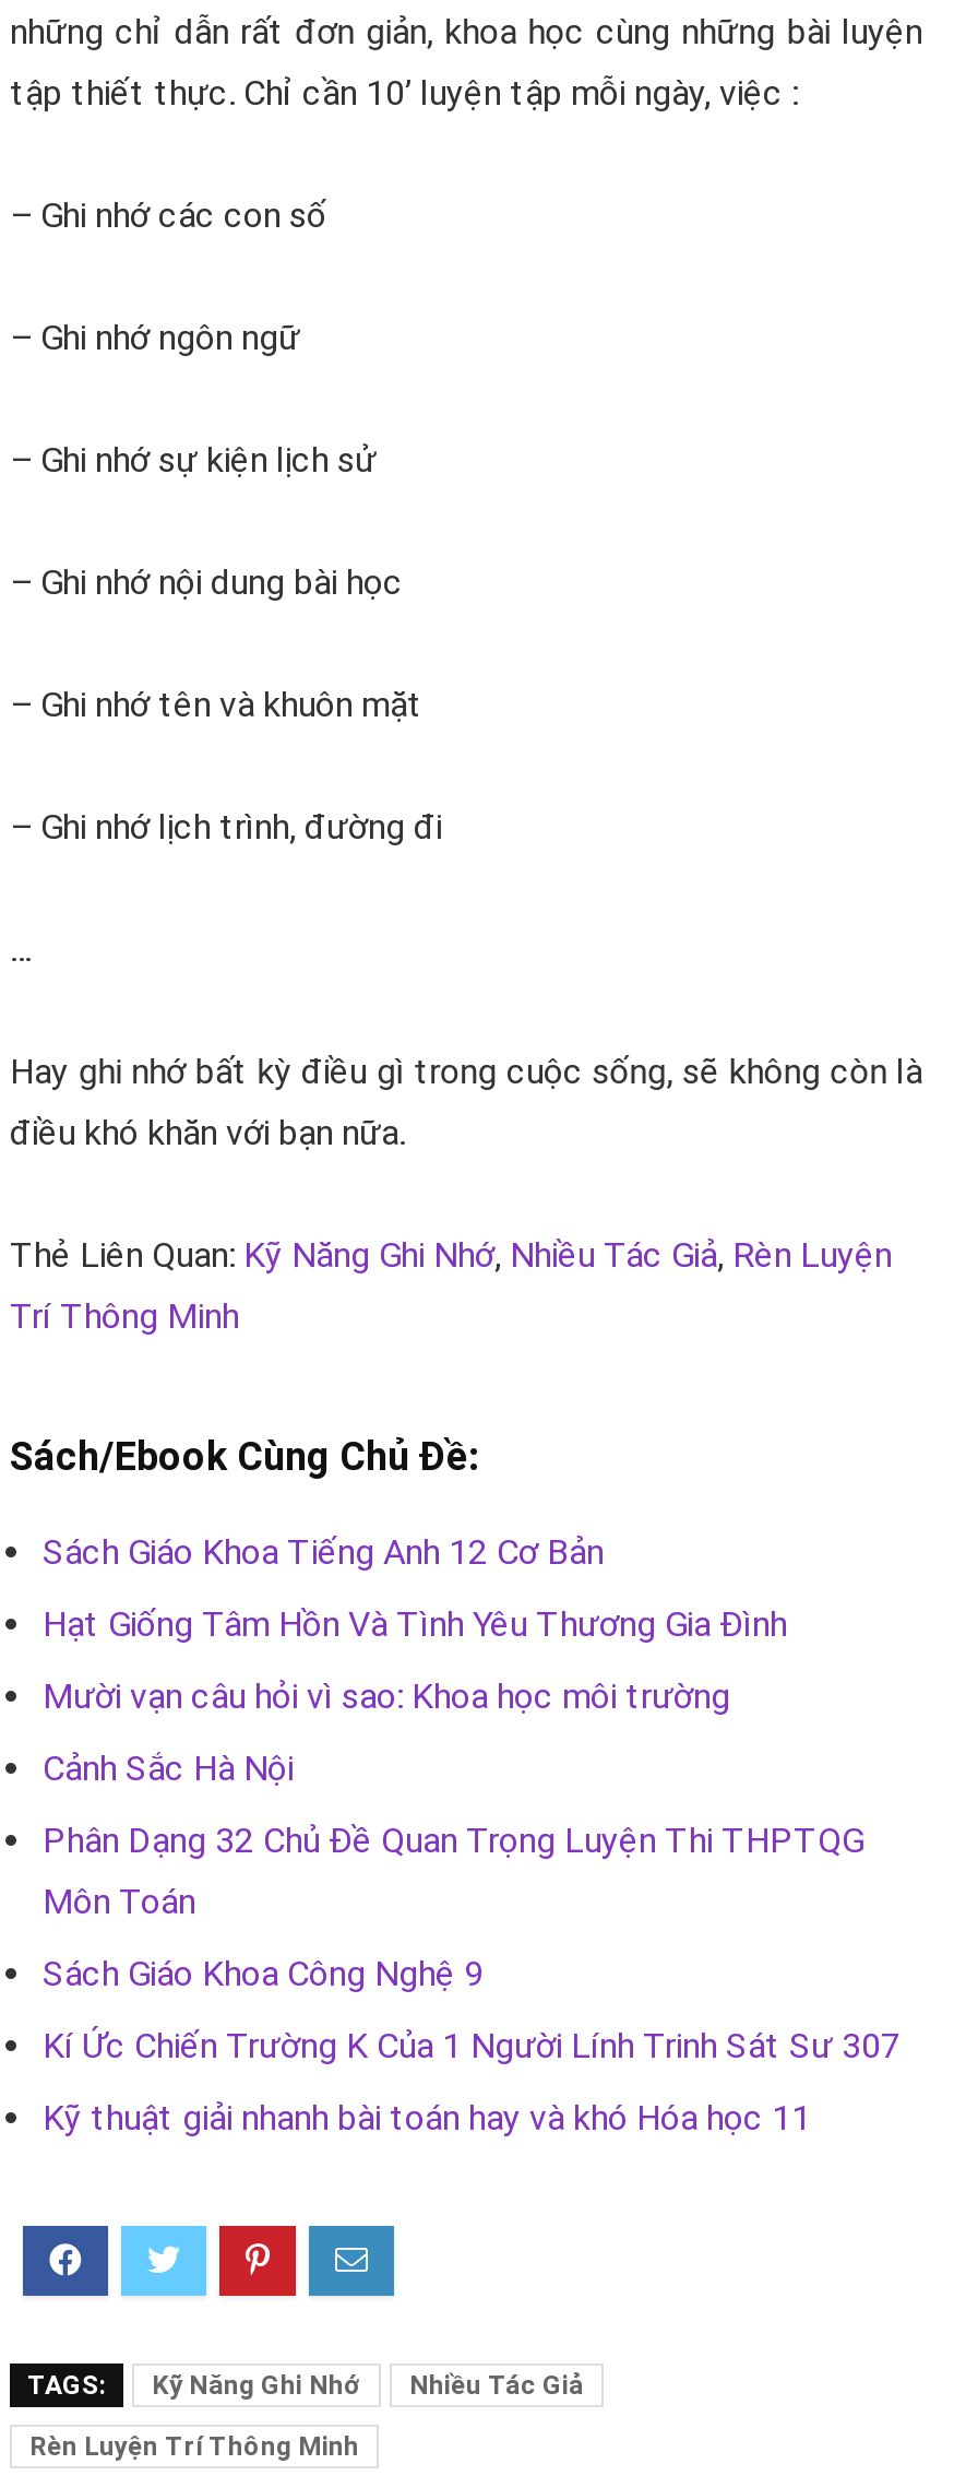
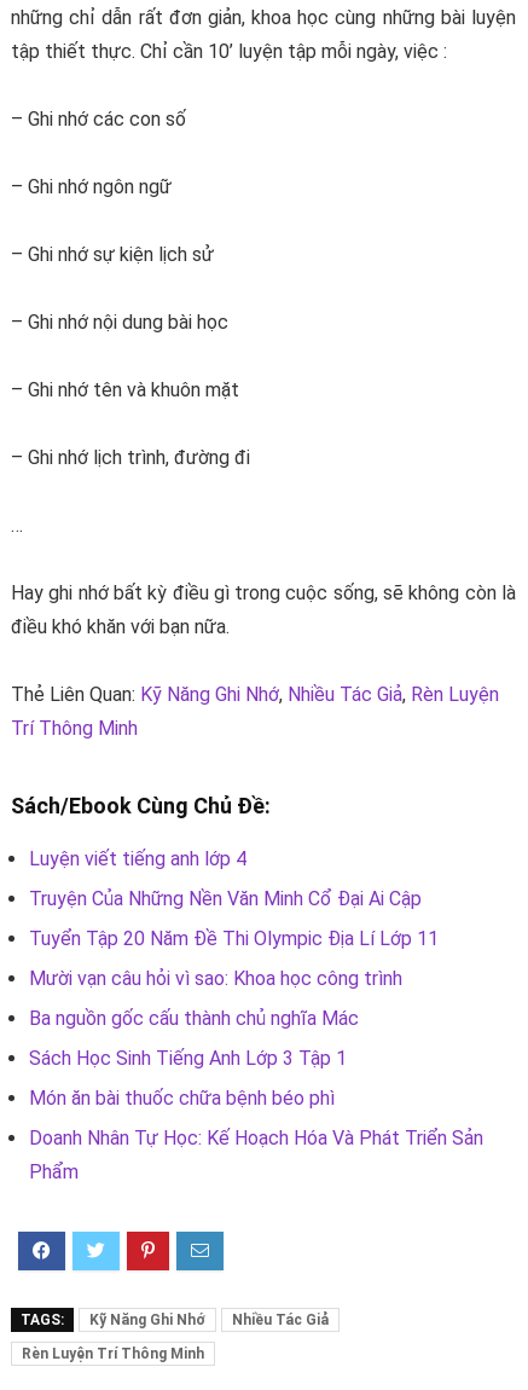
- Sách Giáo Khoa Tiếng Anh 12 Cơ Bản
+ Luyện viết tiếng anh lớp 4

- Hạt Giống Tâm Hồn Và Tình Yêu Thương Gia Đình
+ Truyện Của Những Nền Văn Minh Cổ Đại Ai Cập

- Mười vạn câu hỏi vì sao: Khoa học môi trường
+ Tuyển Tập 20 Năm Đề Thi Olympic Địa Lí Lớp 11

- Cảnh Sắc Hà Nội
+ Mười vạn câu hỏi vì sao: Khoa học công trình

- Phân Dạng 32 Chủ Đề Quan Trọng Luyện Thi THPTQG
+ Ba nguồn gốc cấu thành chủ nghĩa Mác

- Môn Toán
+ Sách Học Sinh Tiếng Anh Lớp 3 Tập 1

- Sách Giáo Khoa Công Nghệ 9
+ Món ăn bài thuốc chữa bệnh béo phì

- Kí Ức Chiến Trường K Của 1 Người Lính Trinh Sát Sư 307
+ Doanh Nhân Tự Học: Kế Hoạch Hóa Và Phát Triển Sản

- Kỹ thuật giải nhanh bài toán hay và khó Hóa học 11
+ Phẩm
